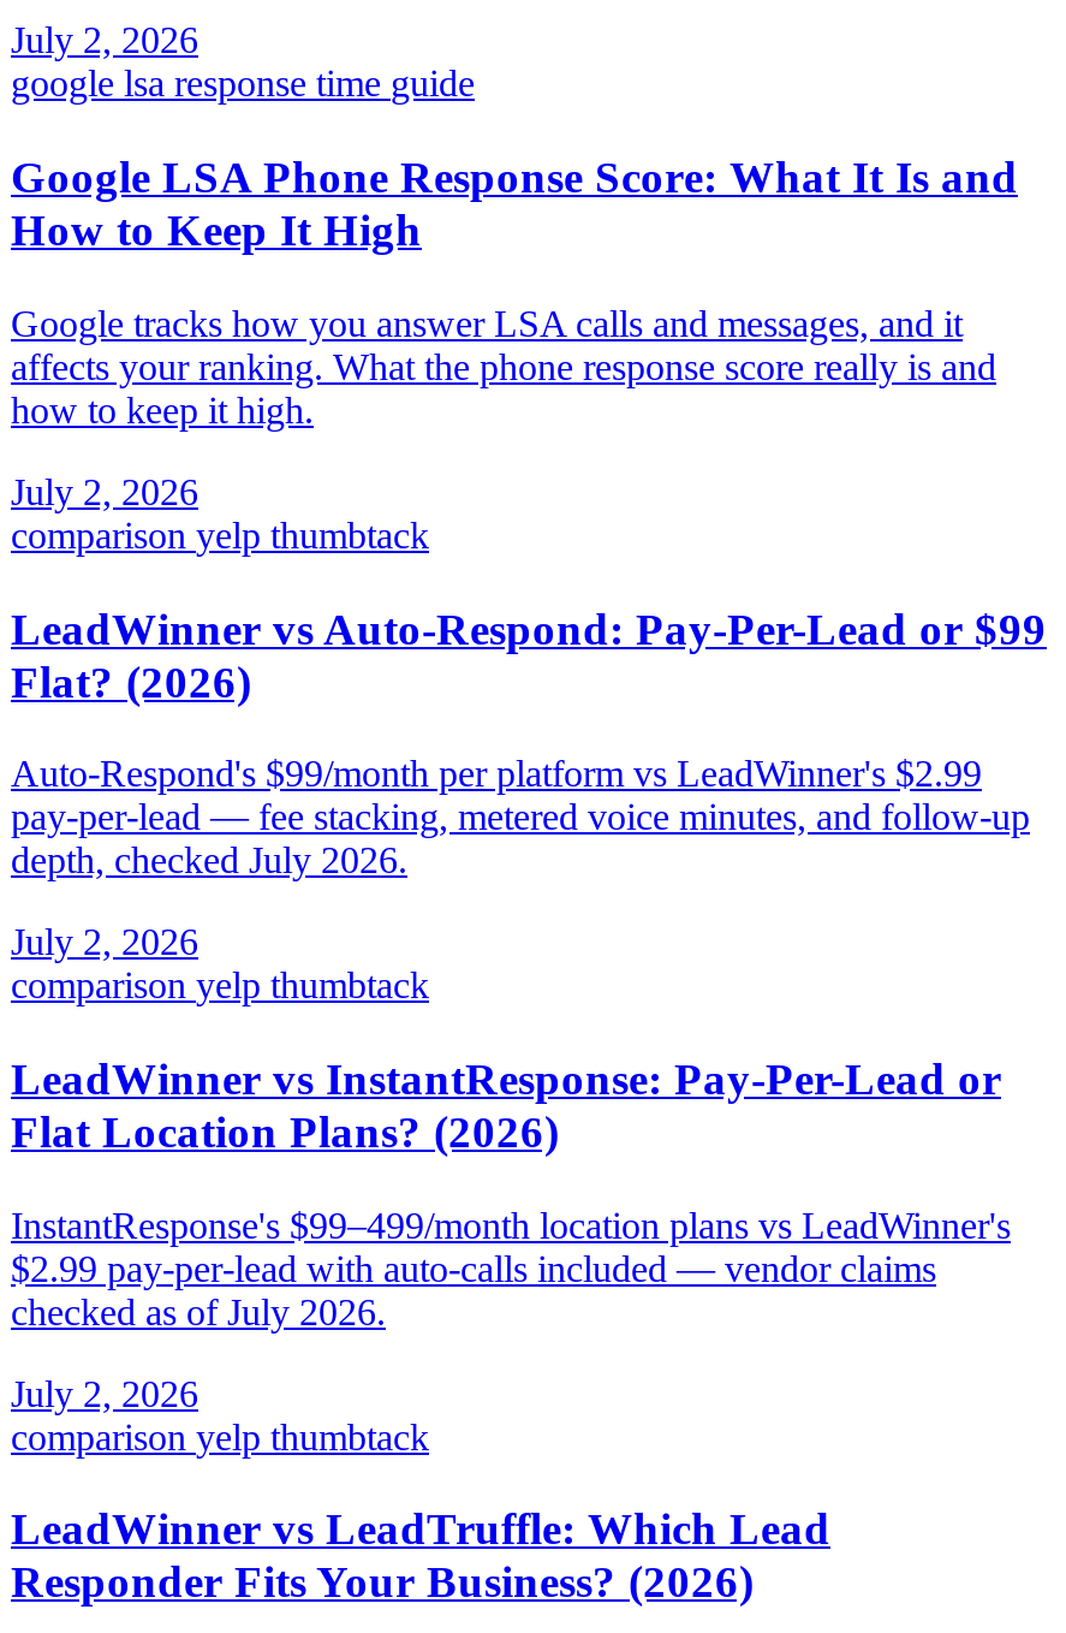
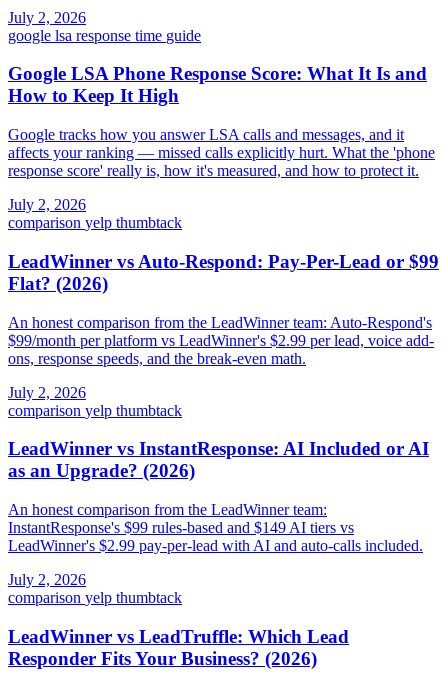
- affects your ranking. What the phone response score really is and
- how to keep it high.
+ affects your ranking — missed calls explicitly hurt. What the 'phone
+ response score' really is, how it's measured, and how to protect it.

- Auto-Respond's $99/month per platform vs LeadWinner's $2.99
- pay-per-lead — fee stacking, metered voice minutes, and follow-up
- depth, checked July 2026.
+ An honest comparison from the LeadWinner team: Auto-Respond's
+ $99/month per platform vs LeadWinner's $2.99 per lead, voice add-
+ ons, response speeds, and the break-even math.

- LeadWinner vs InstantResponse: Pay-Per-Lead or
- Flat Location Plans? (2026)
+ LeadWinner vs InstantResponse: AI Included or AI
+ as an Upgrade? (2026)

- InstantResponse's $99–499/month location plans vs LeadWinner's
- $2.99 pay-per-lead with auto-calls included — vendor claims
- checked as of July 2026.
+ An honest comparison from the LeadWinner team:
+ InstantResponse's $99 rules-based and $149 AI tiers vs
+ LeadWinner's $2.99 pay-per-lead with AI and auto-calls included.
